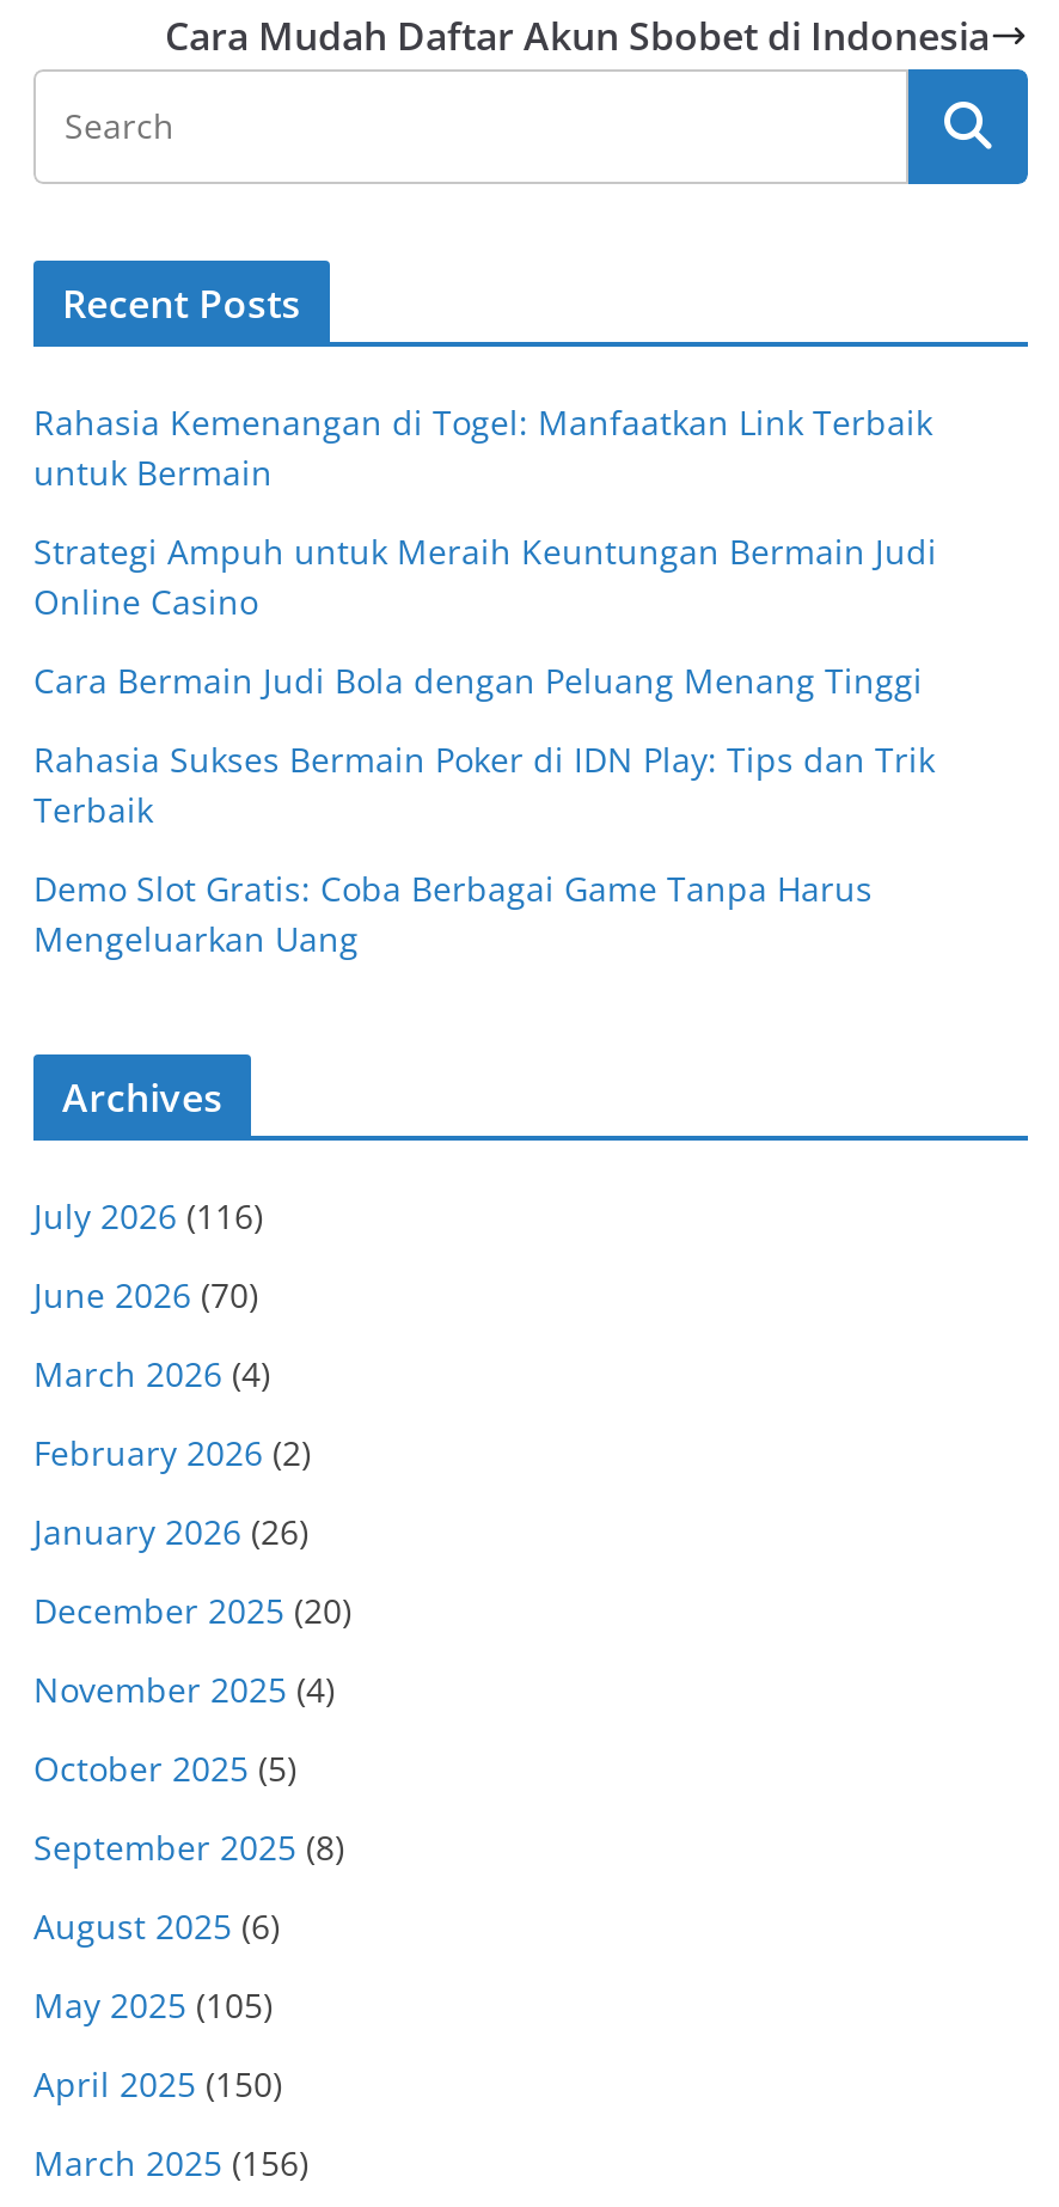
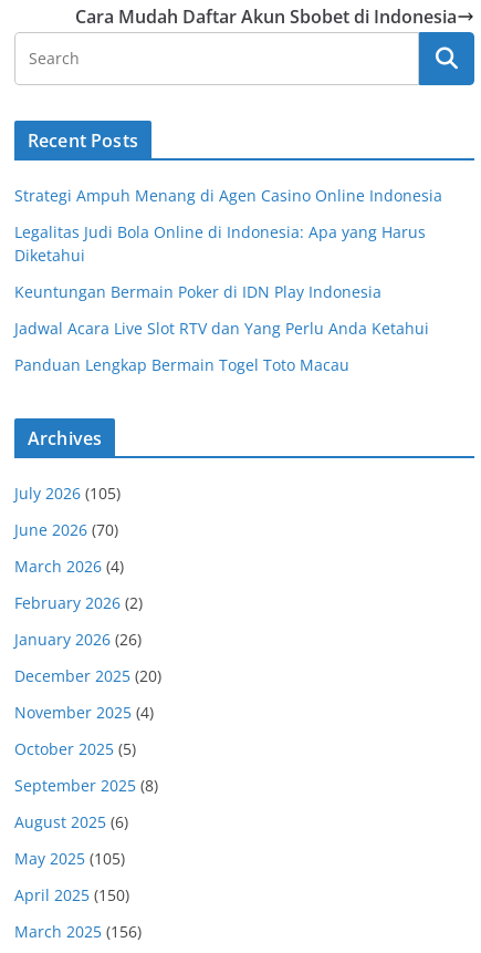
- Rahasia Kemenangan di Togel: Manfaatkan Link Terbaik
- untuk Bermain
+ Strategi Ampuh Menang di Agen Casino Online Indonesia

- Strategi Ampuh untuk Meraih Keuntungan Bermain Judi
- Online Casino
+ Legalitas Judi Bola Online di Indonesia: Apa yang Harus
+ Diketahui

- Cara Bermain Judi Bola dengan Peluang Menang Tinggi
+ Keuntungan Bermain Poker di IDN Play Indonesia

- Rahasia Sukses Bermain Poker di IDN Play: Tips dan Trik
- Terbaik
+ Jadwal Acara Live Slot RTV dan Yang Perlu Anda Ketahui

- Demo Slot Gratis: Coba Berbagai Game Tanpa Harus
- Mengeluarkan Uang
+ Panduan Lengkap Bermain Togel Toto Macau

- July 2026 (116)
+ July 2026 (105)
